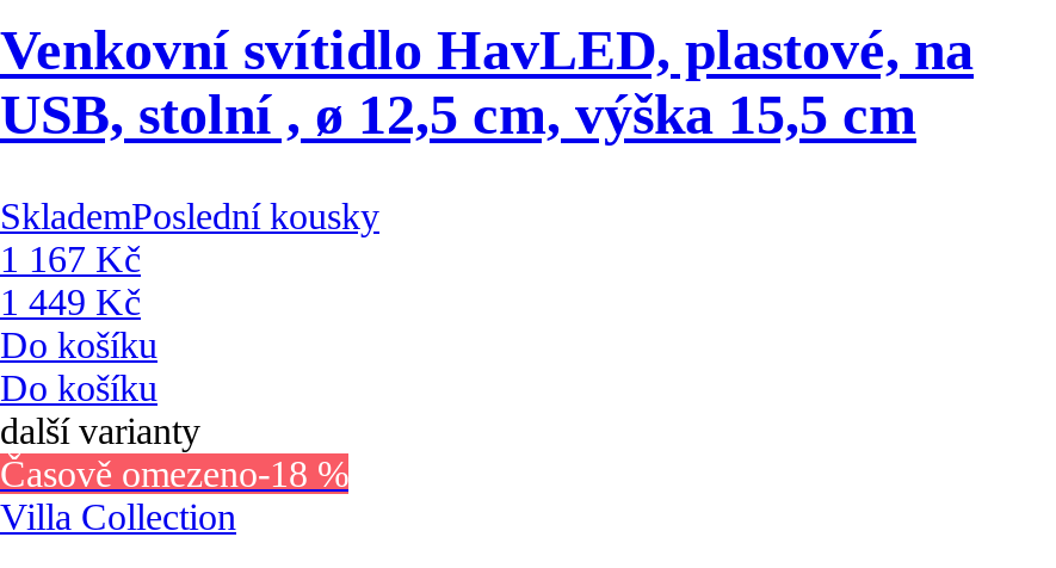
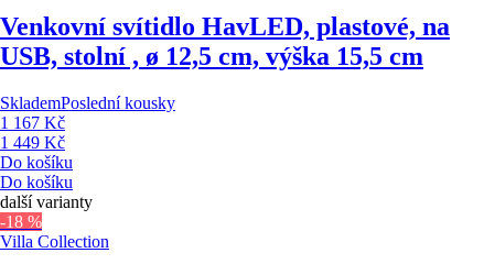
- Časově omezeno-18 %
+ -18 %
